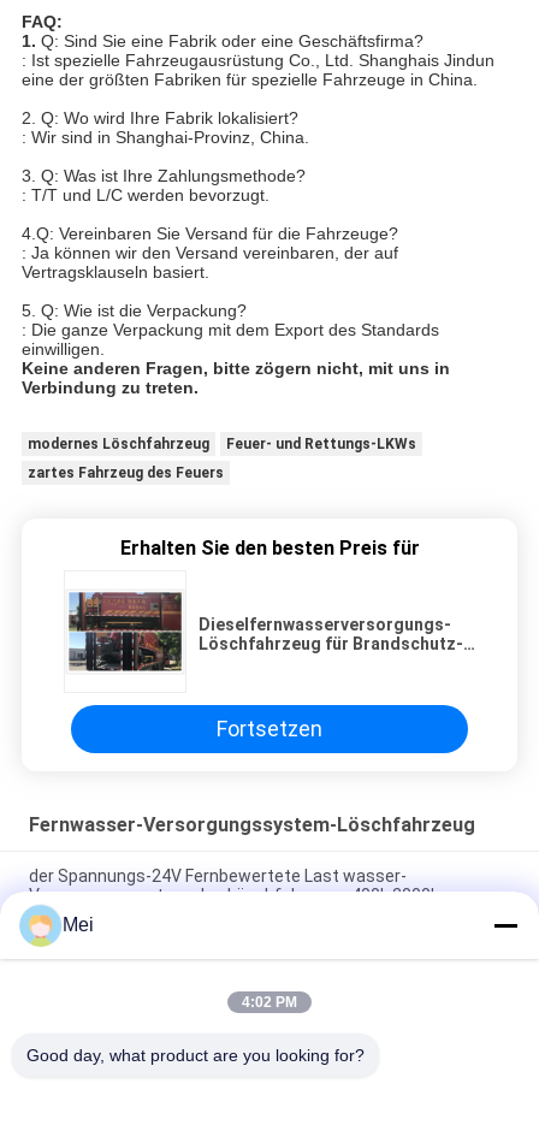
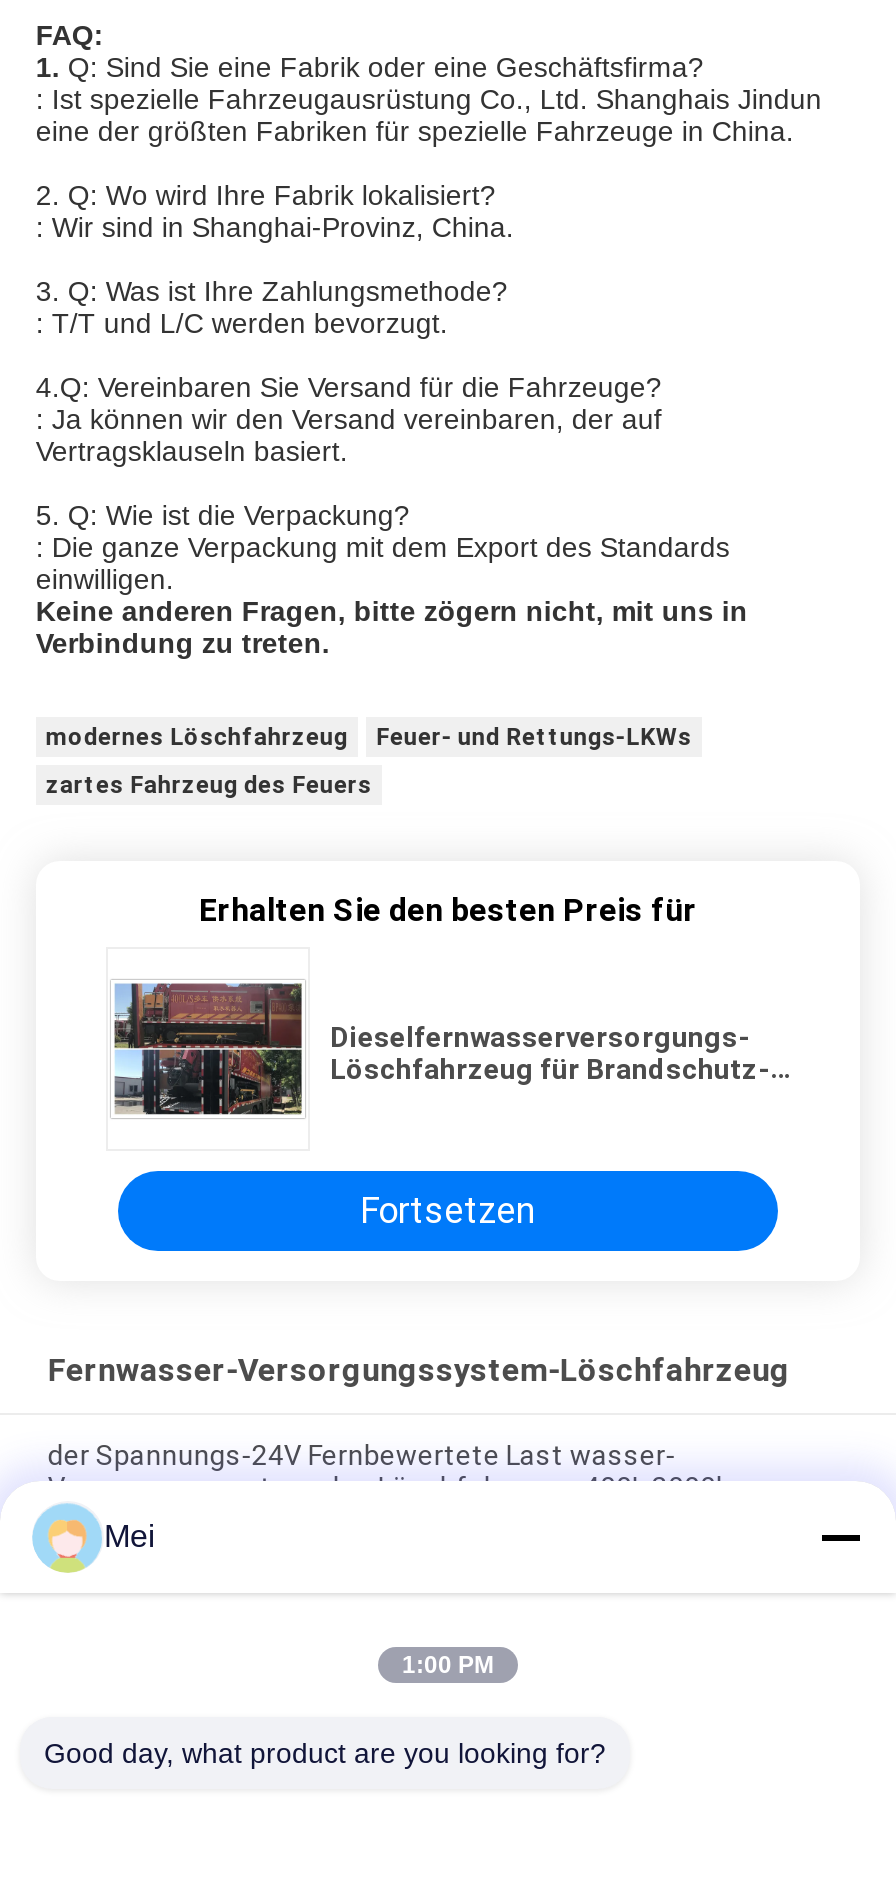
- 4:02 PM
+ 1:00 PM
